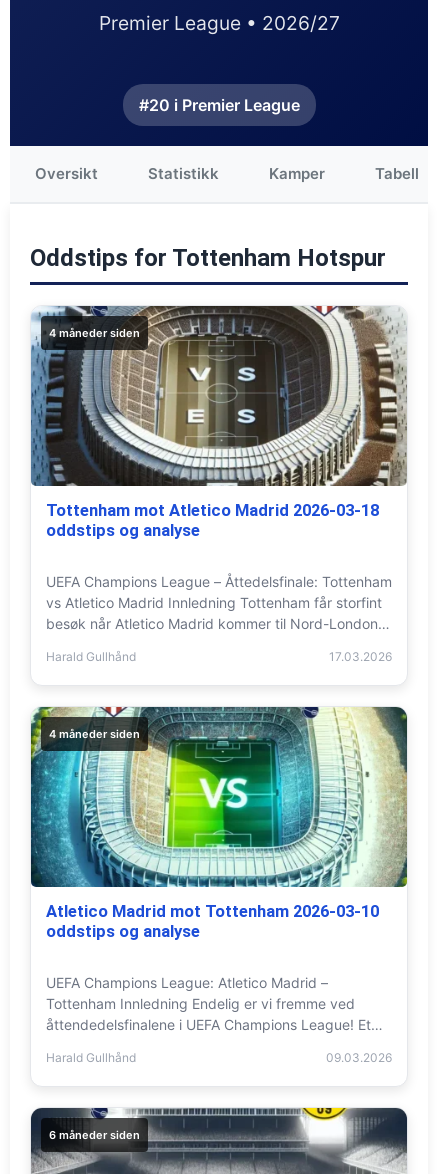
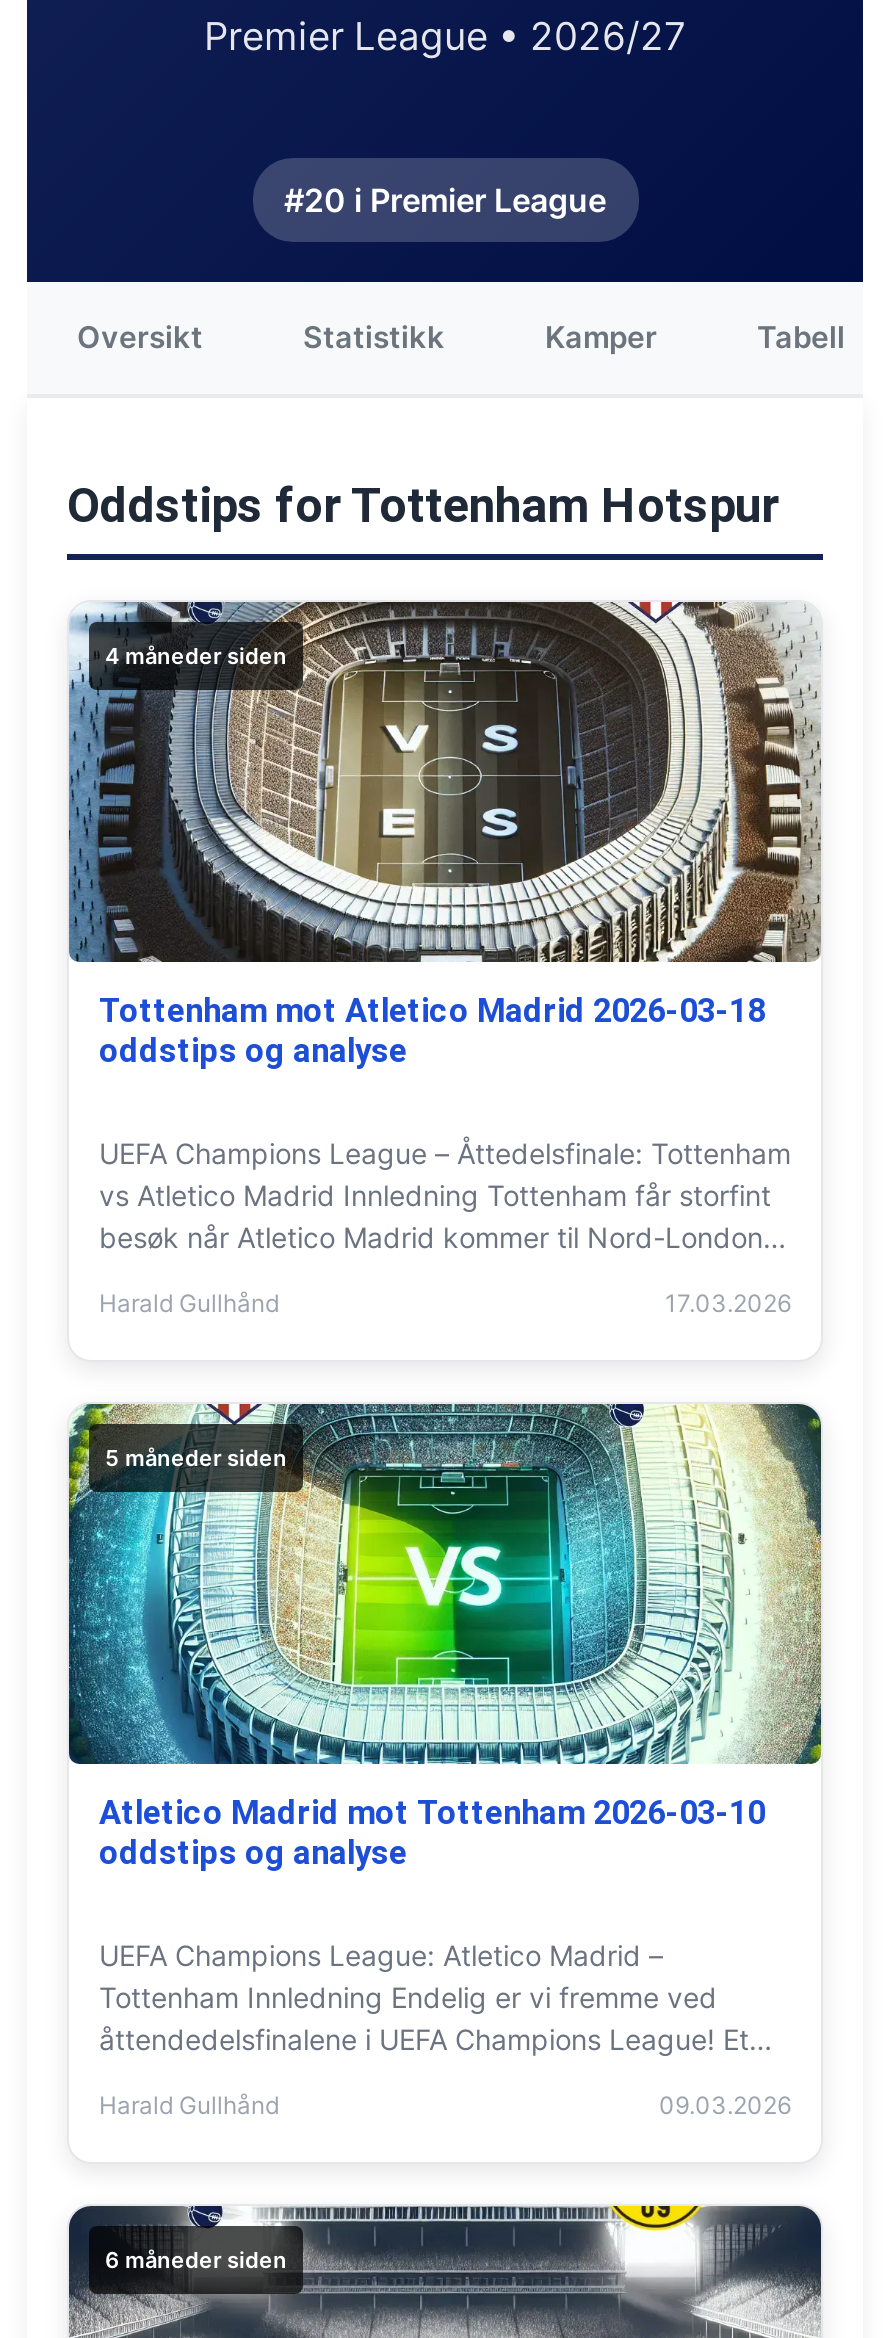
- 4 måneder siden
+ 5 måneder siden
